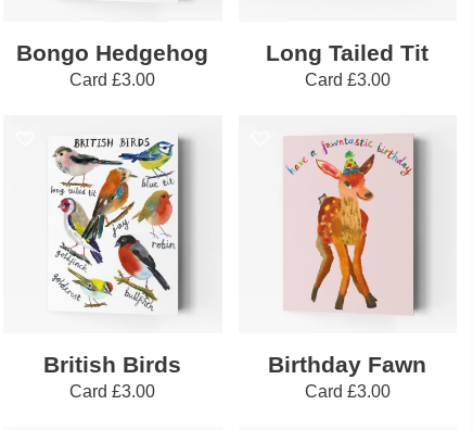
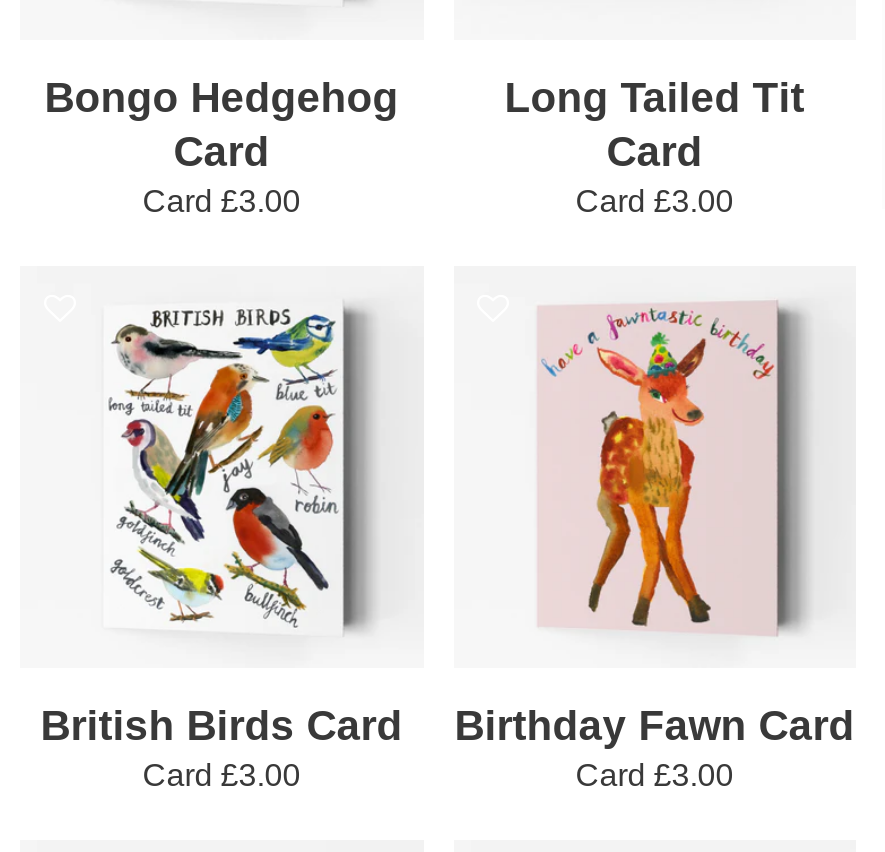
+ Card

+ Card

- British Birds
+ British Birds Card

- Birthday Fawn
+ Birthday Fawn Card
